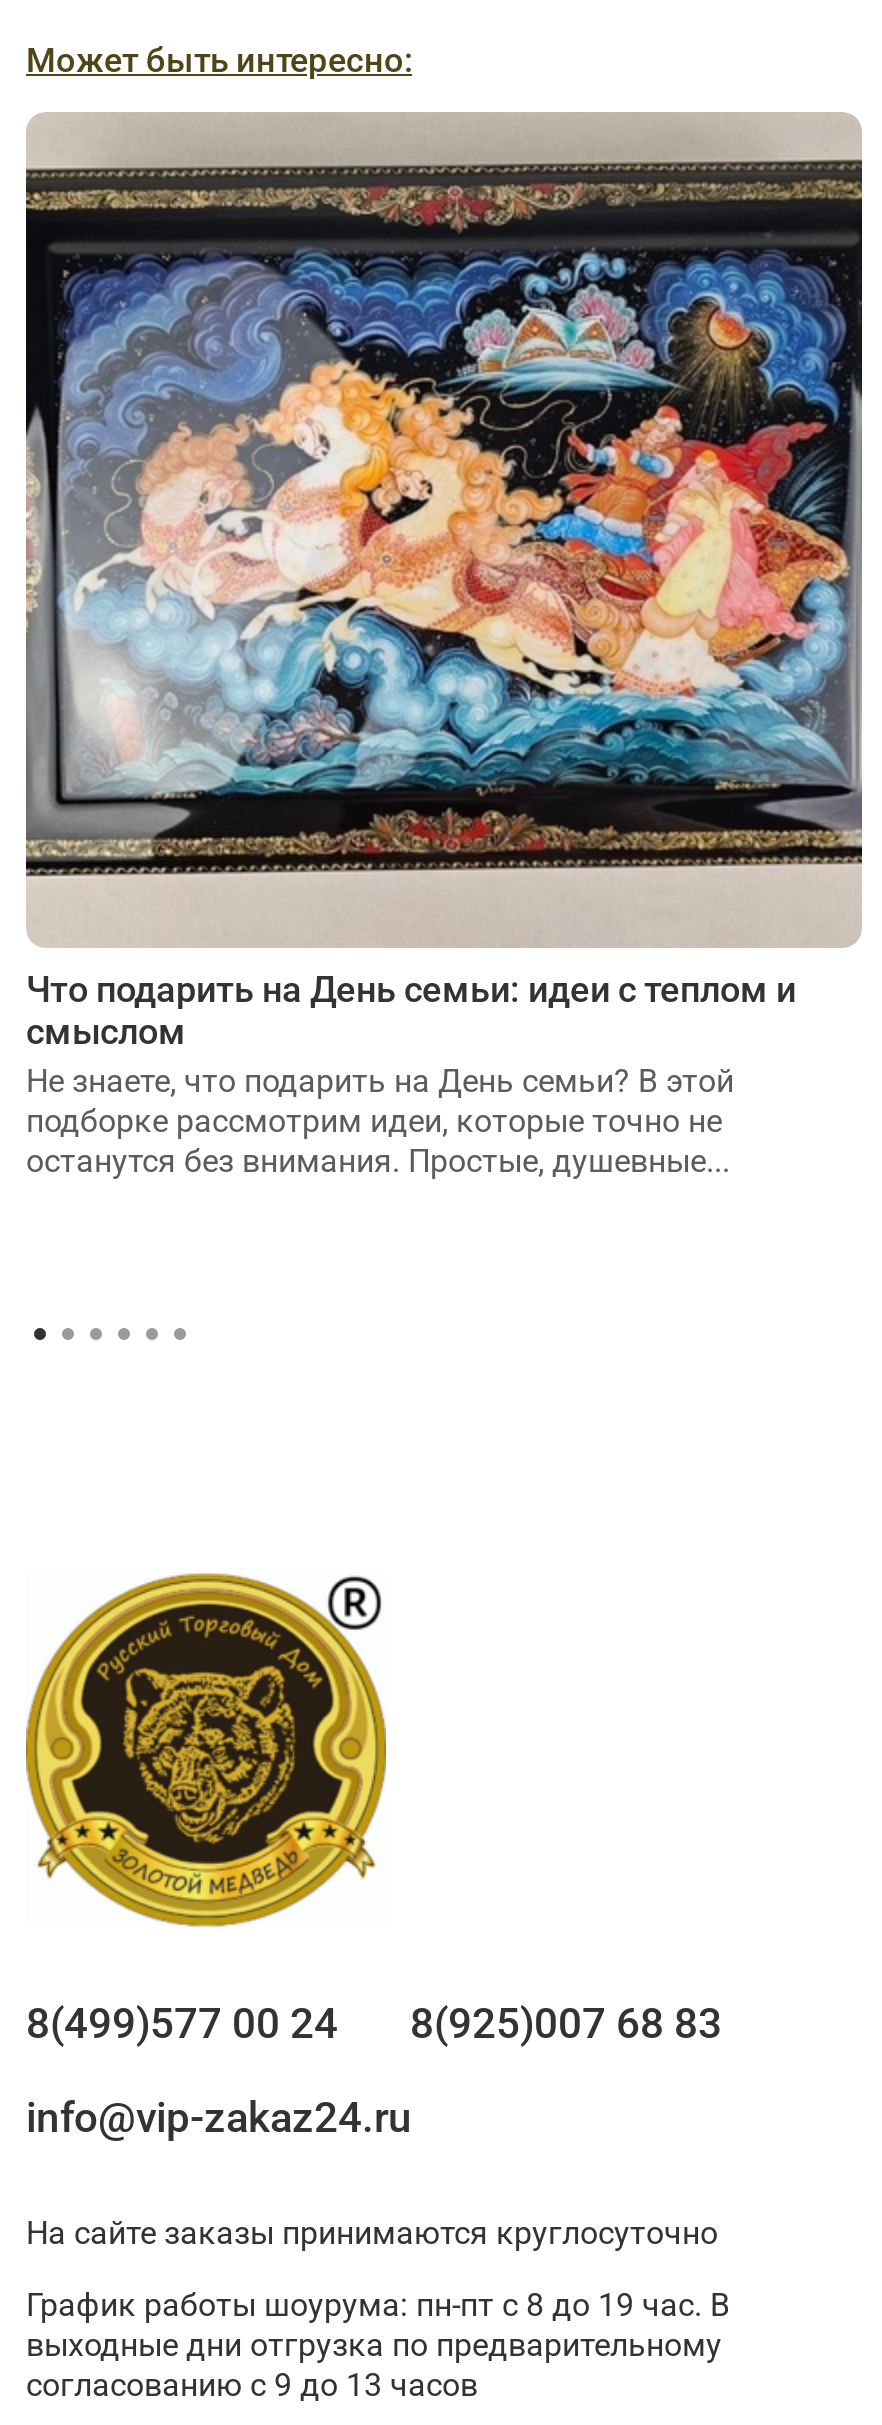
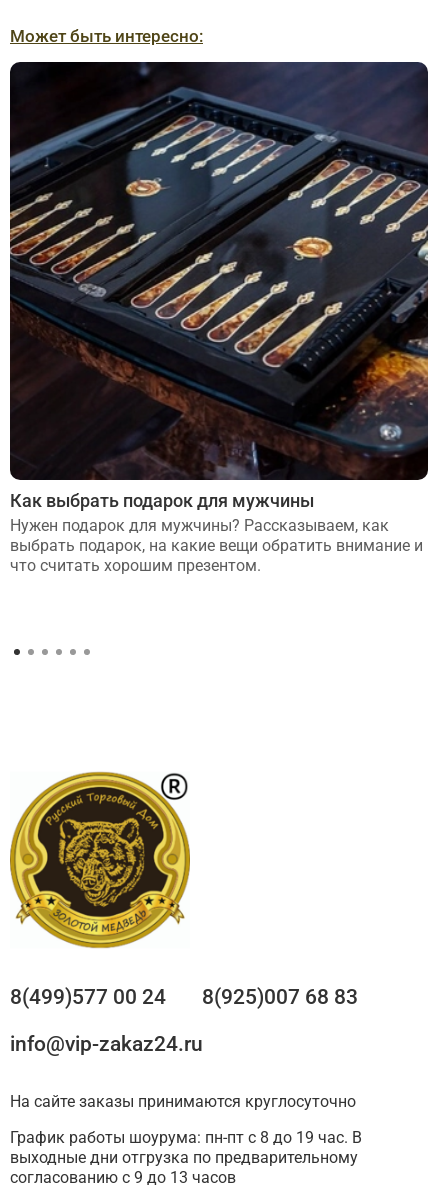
- [image]
- Что подарить на День семьи: идеи с теплом и
- смыслом
- Не знаете, что подарить на День семьи? В этой
- подборке рассмотрим идеи, которые точно не
- останутся без внимания. Простые, душевные...
+ [image]
+ Как выбрать подарок для мужчины
+ Нужен подарок для мужчины? Рассказываем, как
+ выбрать подарок, на какие вещи обратить внимание и
+ что считать хорошим презентом.
